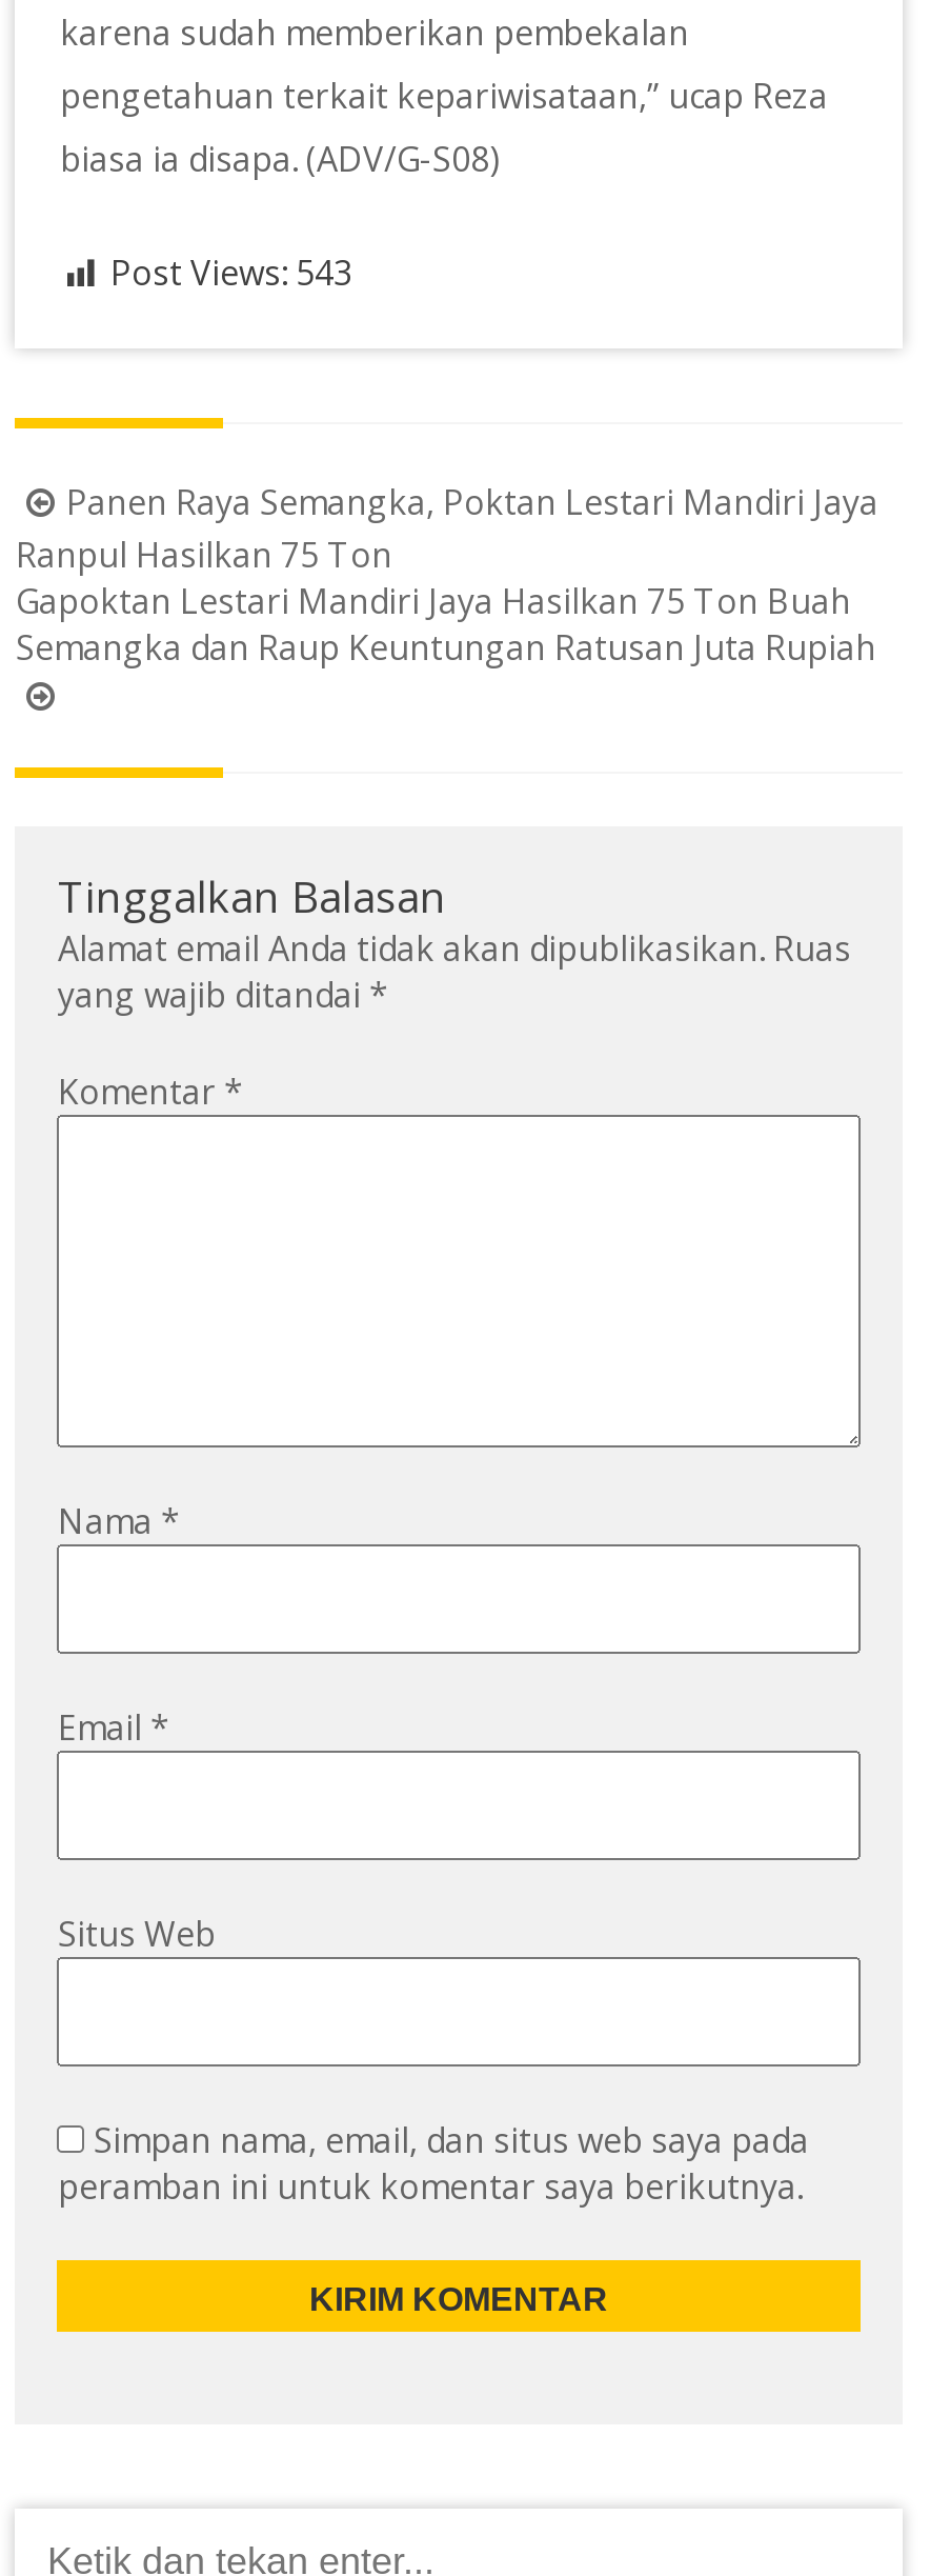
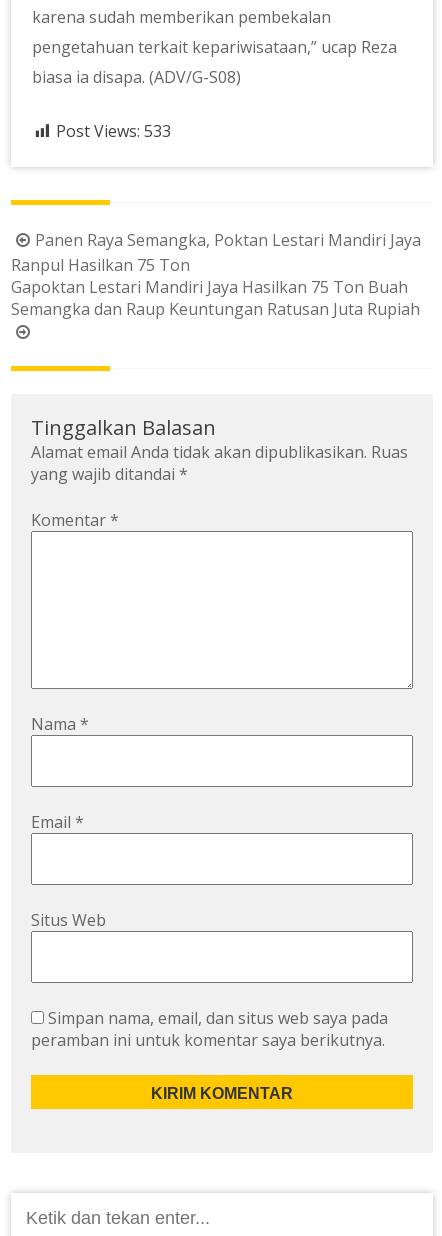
- Post Views: 543
+ Post Views: 533
